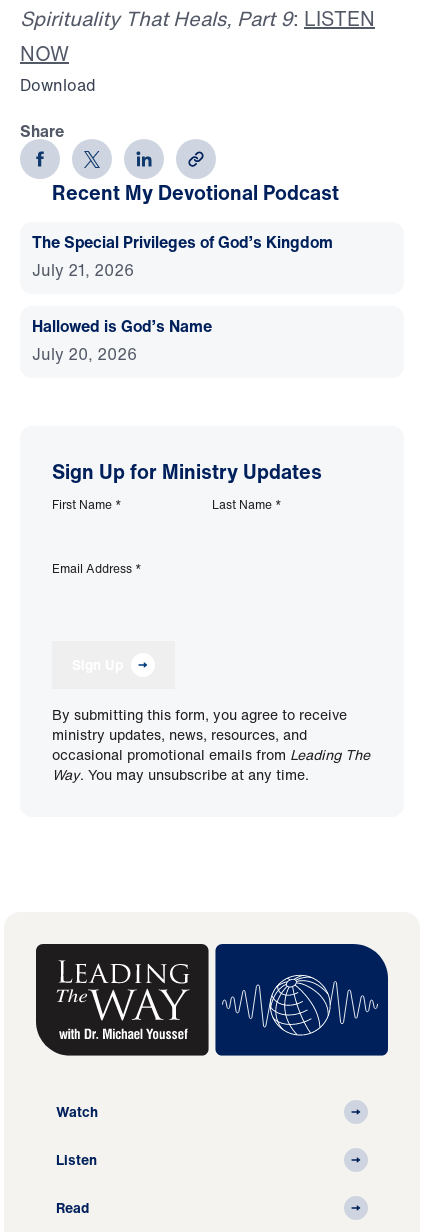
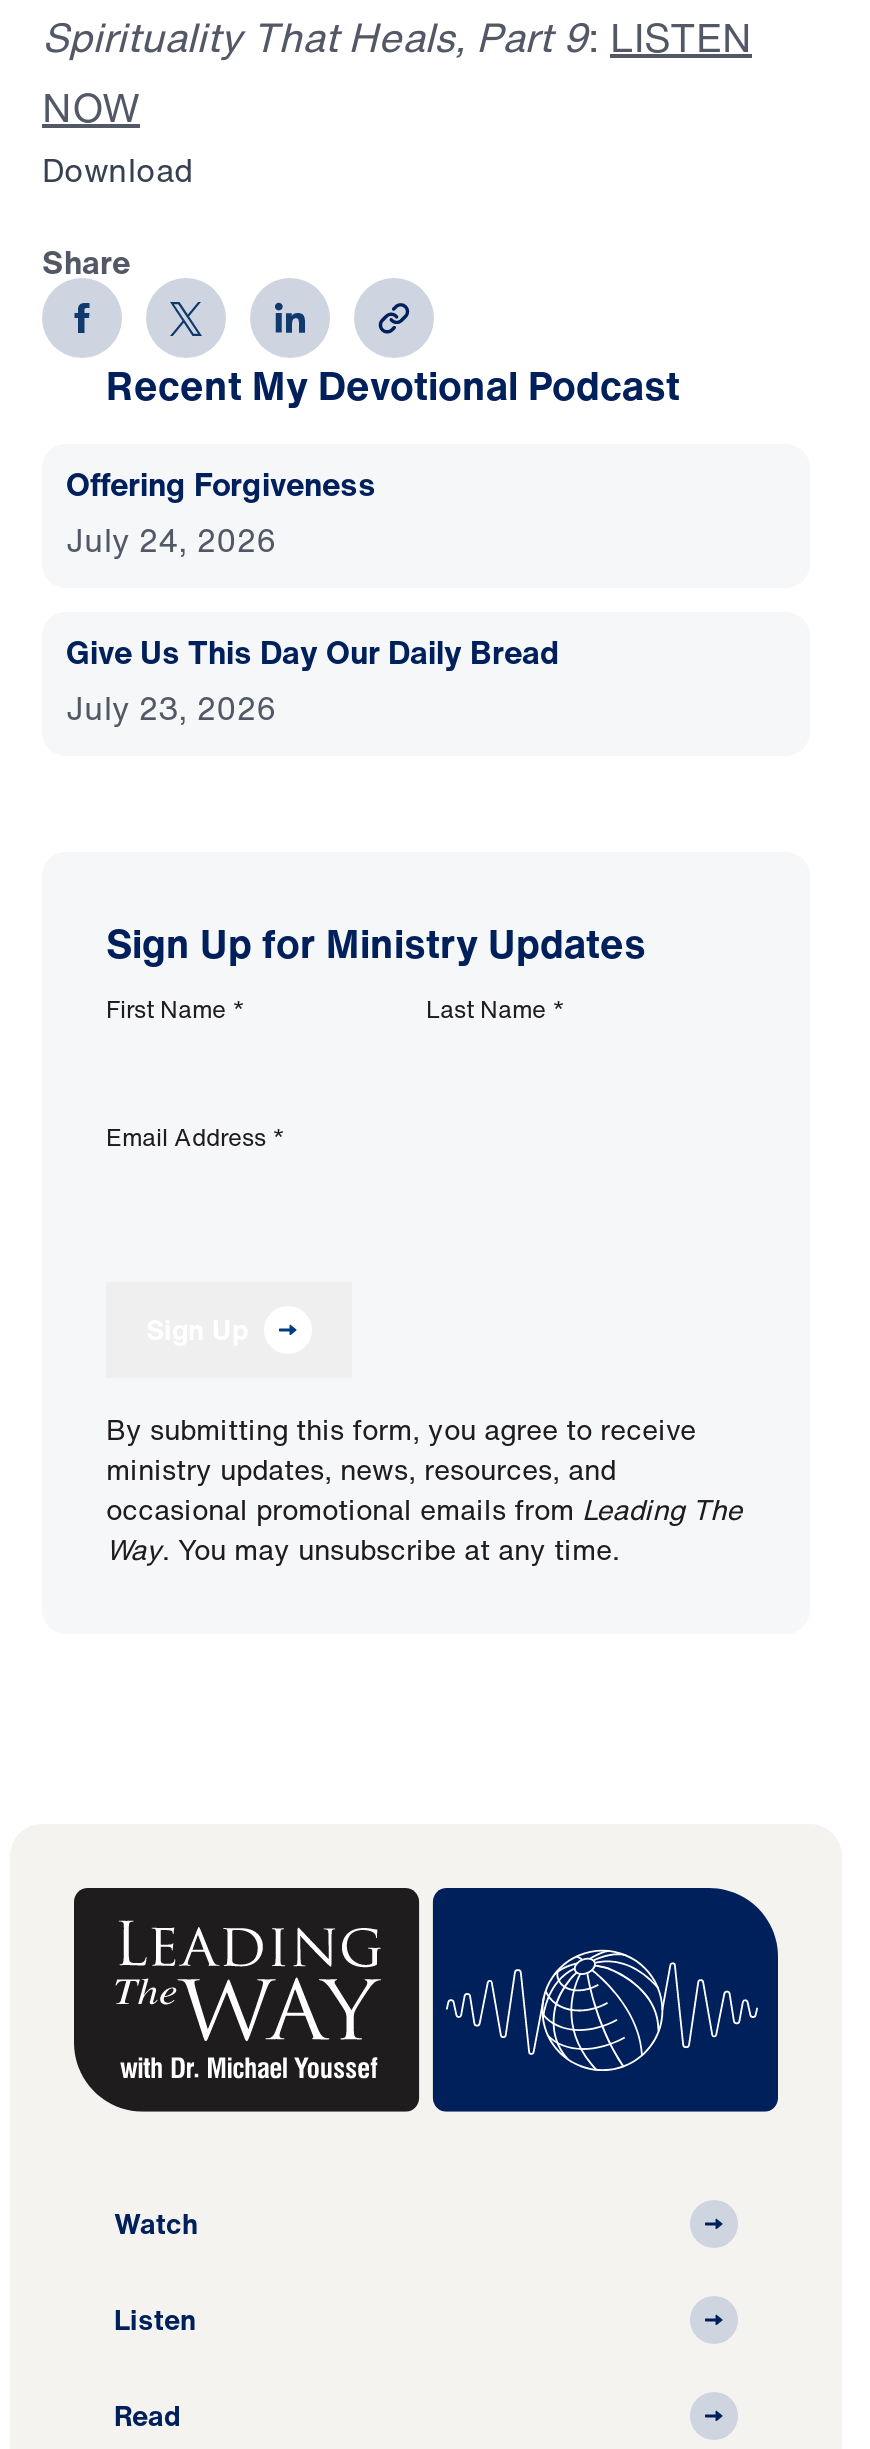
- The Special Privileges of God’s Kingdom
- July 21, 2026
+ Offering Forgiveness
+ July 24, 2026

- Hallowed is God’s Name
- July 20, 2026
+ Give Us This Day Our Daily Bread
+ July 23, 2026
